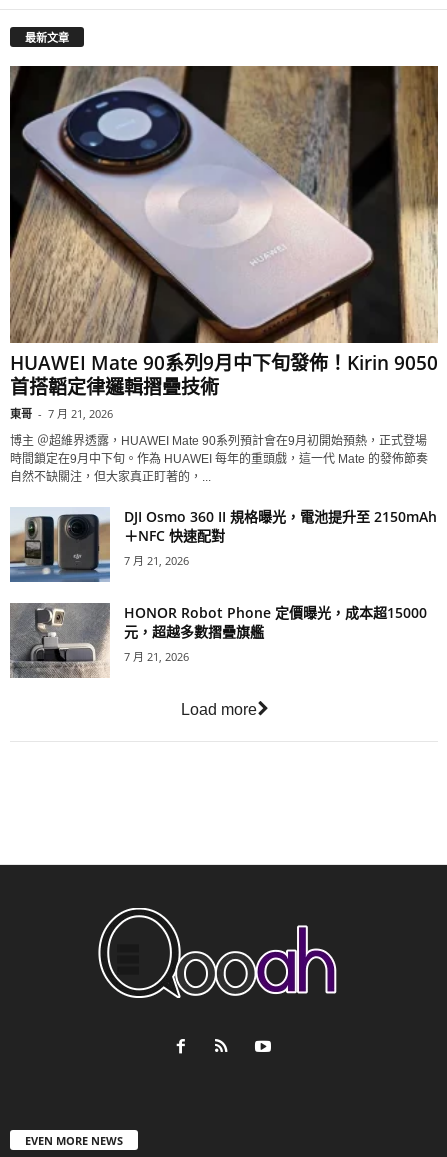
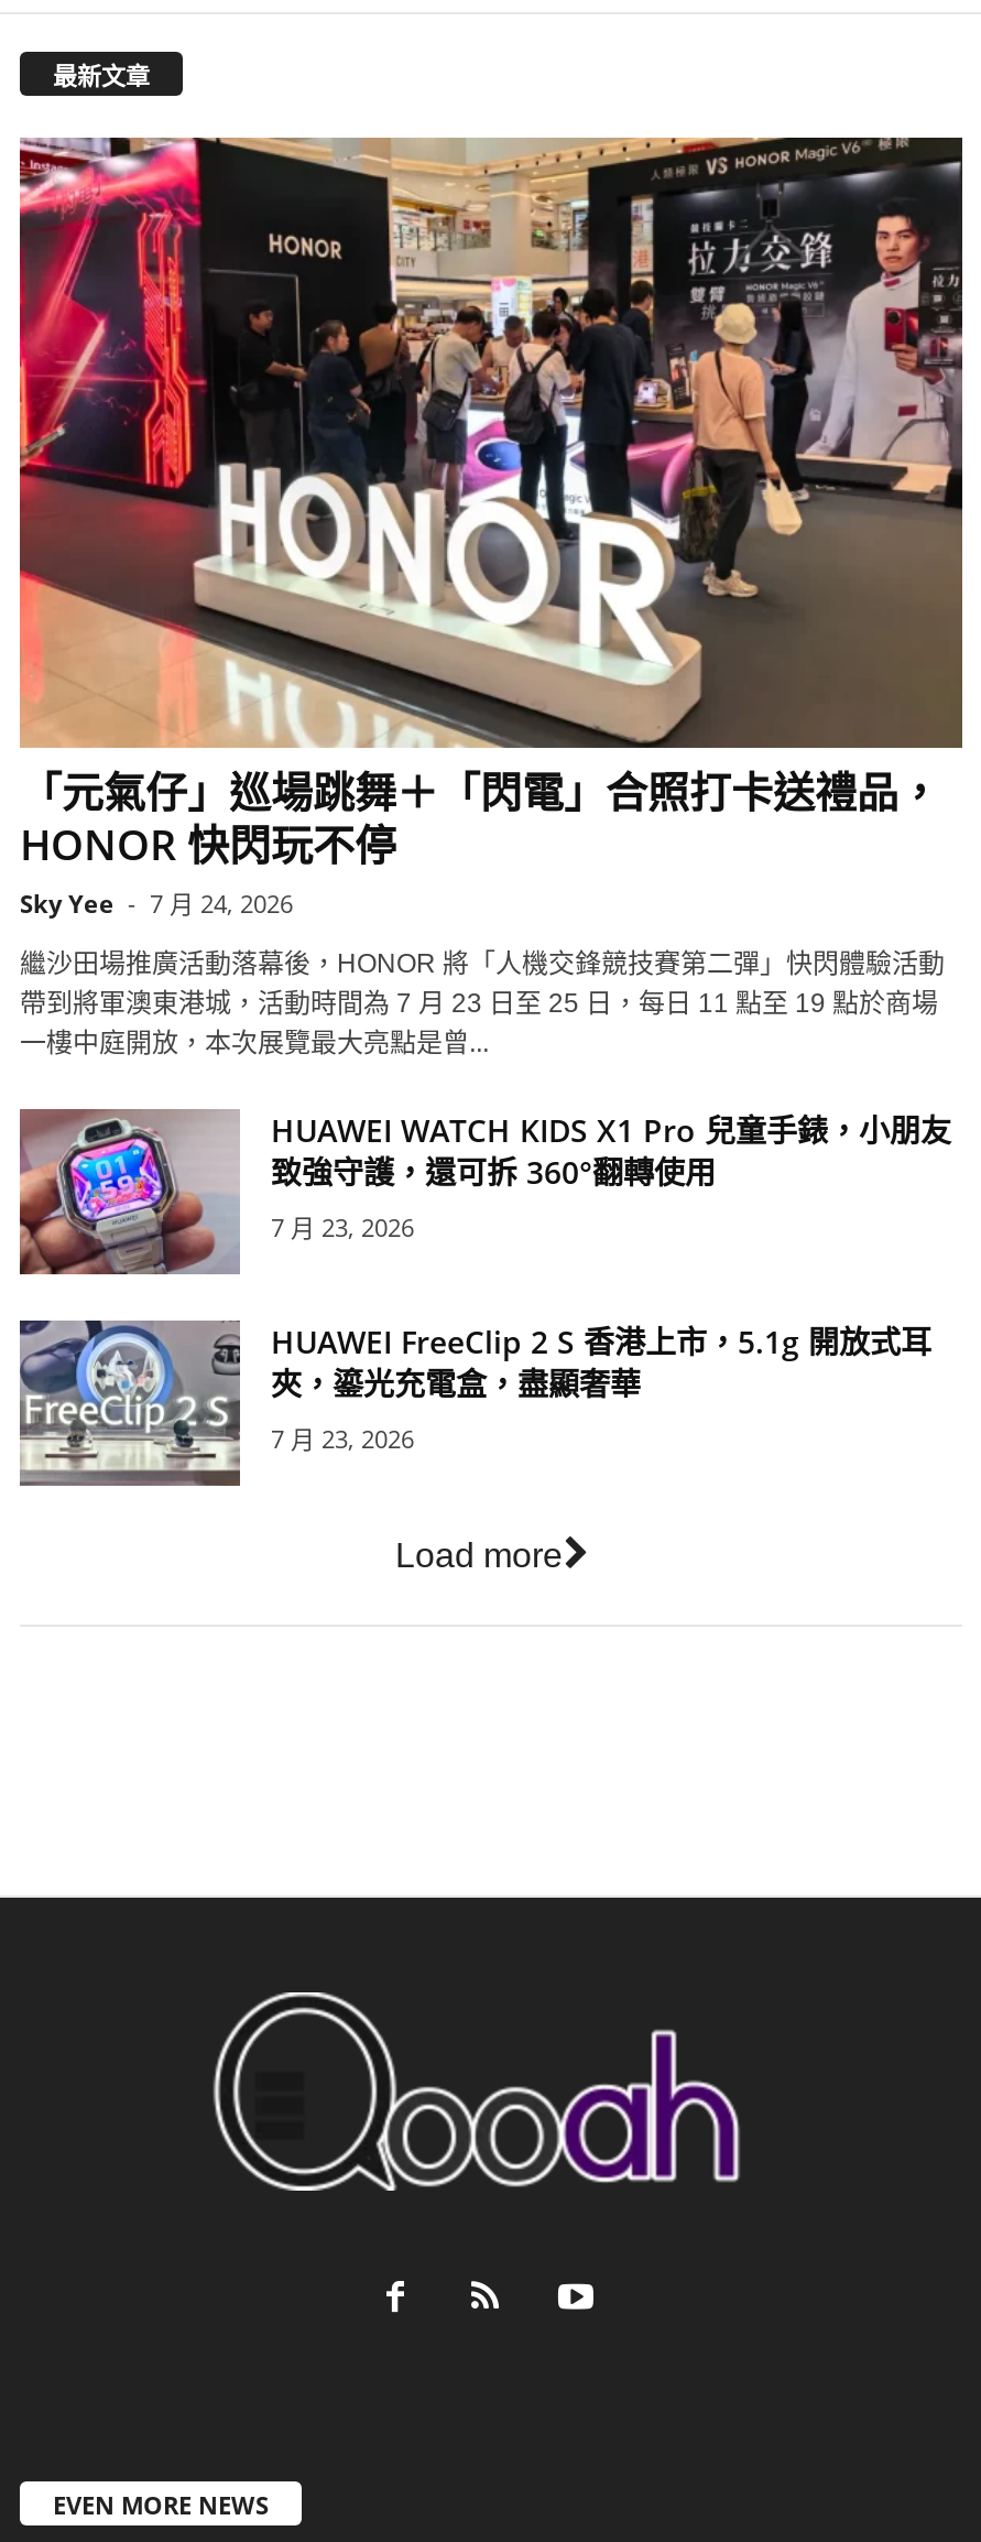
- [image]
- HUAWEI Mate 90系列9月中下旬發佈！Kirin 9050
- 首搭韜定律邏輯摺疊技術
- 東哥 - 7 月 21, 2026
+ [image]
+ 「元氣仔」巡場跳舞＋「閃電」合照打卡送禮品，
+ HONOR 快閃玩不停
+ Sky Yee - 7 月 24, 2026

- 博主 ＠超維界透露，HUAWEI Mate 90系列預計會在9月初開始預熱，正式登場
- 時間鎖定在9月中下旬。作為 HUAWEI 每年的重頭戲，這一代 Mate 的發佈節奏
- 自然不缺關注，但大家真正盯著的，...
+ 繼沙田場推廣活動落幕後，HONOR 將「人機交鋒競技賽第二彈」快閃體驗活動
+ 帶到將軍澳東港城，活動時間為 7 月 23 日至 25 日，每日 11 點至 19 點於商場
+ 一樓中庭開放，本次展覽最大亮點是曾...

- [image]
- DJI Osmo 360 II 規格曝光，電池提升至 2150mAh
- ＋NFC 快速配對
- 7 月 21, 2026
+ [image]
+ HUAWEI WATCH KIDS X1 Pro 兒童手錶，小朋友
+ 致強守護，還可拆 360°翻轉使用
+ 7 月 23, 2026

- [image]
- HONOR Robot Phone 定價曝光，成本超15000
- 元，超越多數摺疊旗艦
- 7 月 21, 2026
+ [image]
+ HUAWEI FreeClip 2 S 香港上市，5.1g 開放式耳
+ 夾，鎏光充電盒，盡顯奢華
+ 7 月 23, 2026
